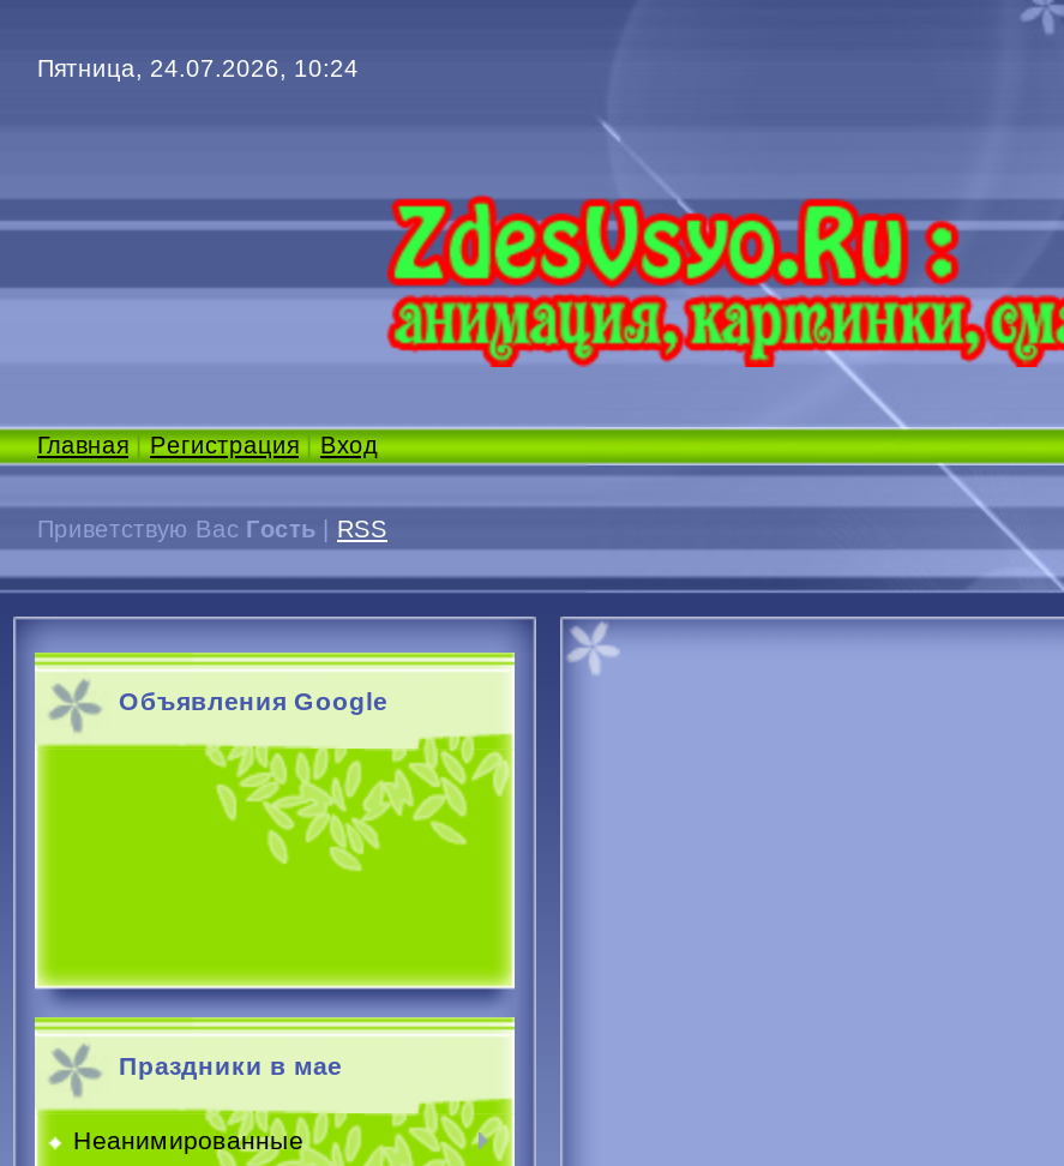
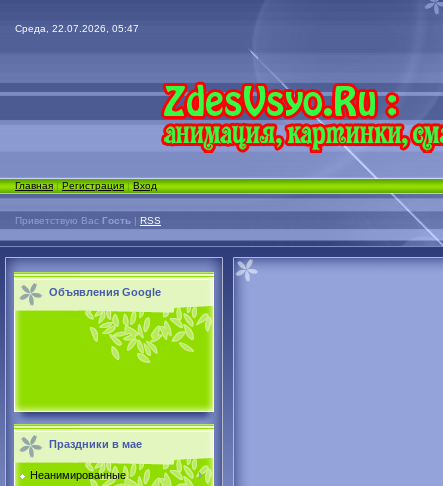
- Пятница, 24.07.2026, 10:24
+ Среда, 22.07.2026, 05:47
